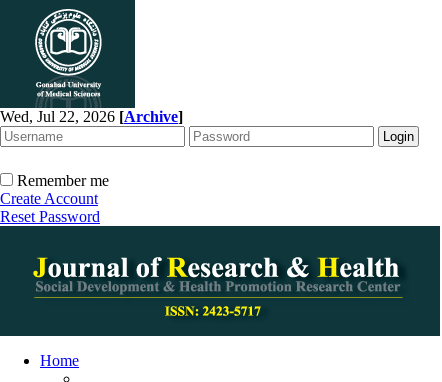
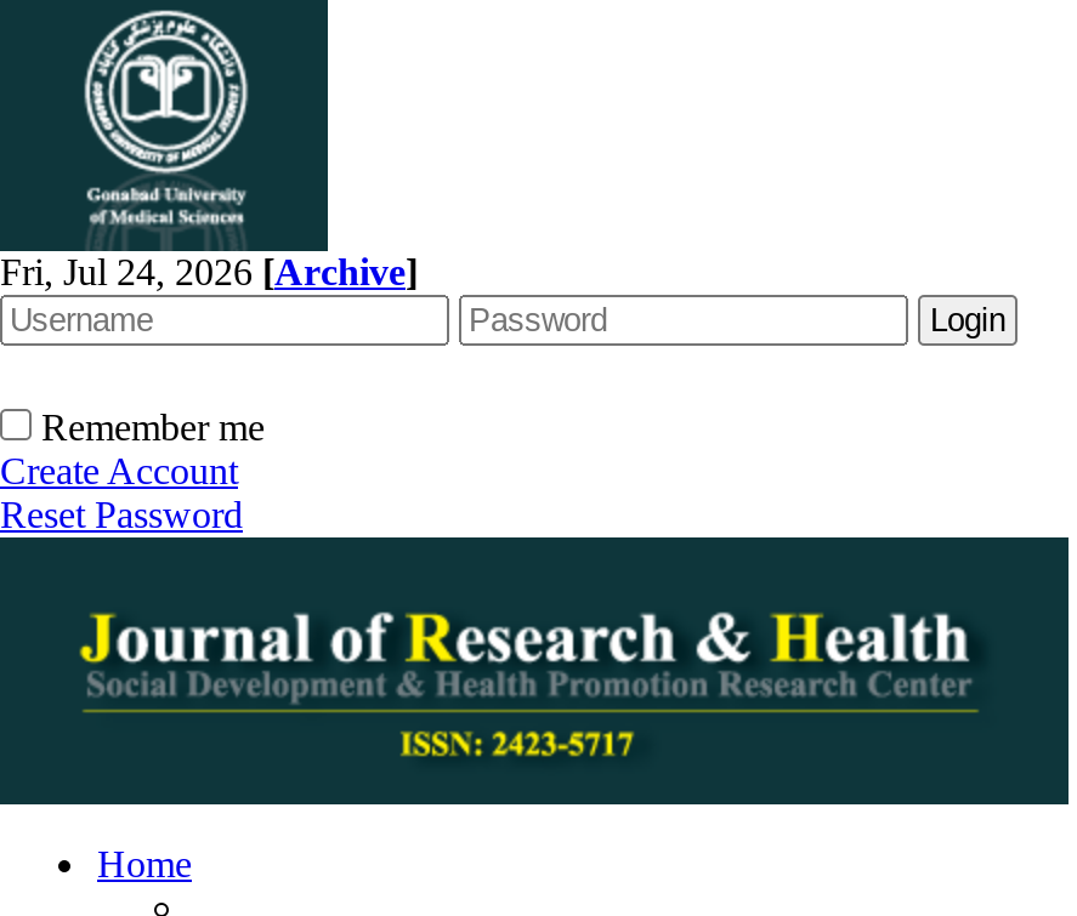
- Wed, Jul 22, 2026[Archive]
+ Fri, Jul 24, 2026[Archive]
